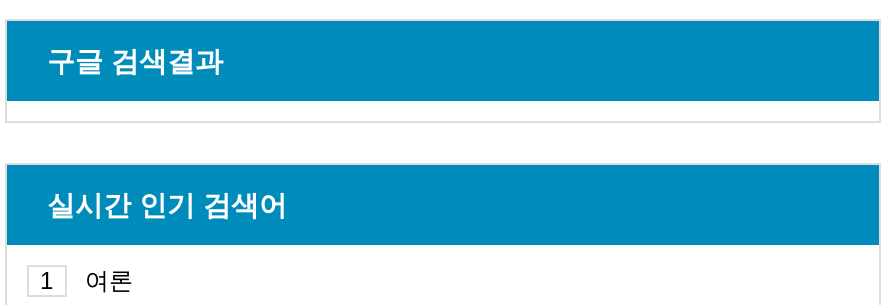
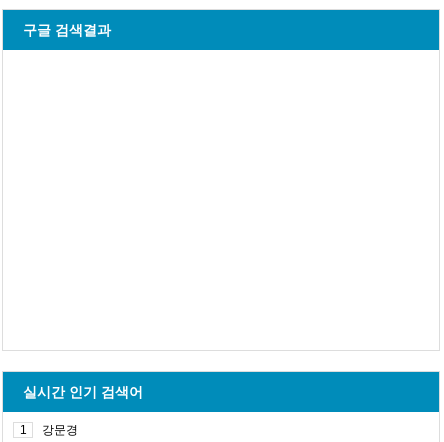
- 여론
+ 강문경
